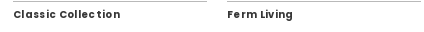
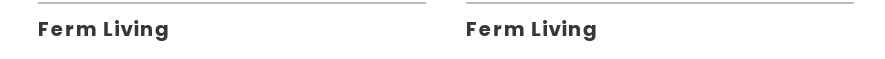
- Classic Collection
+ Ferm Living
